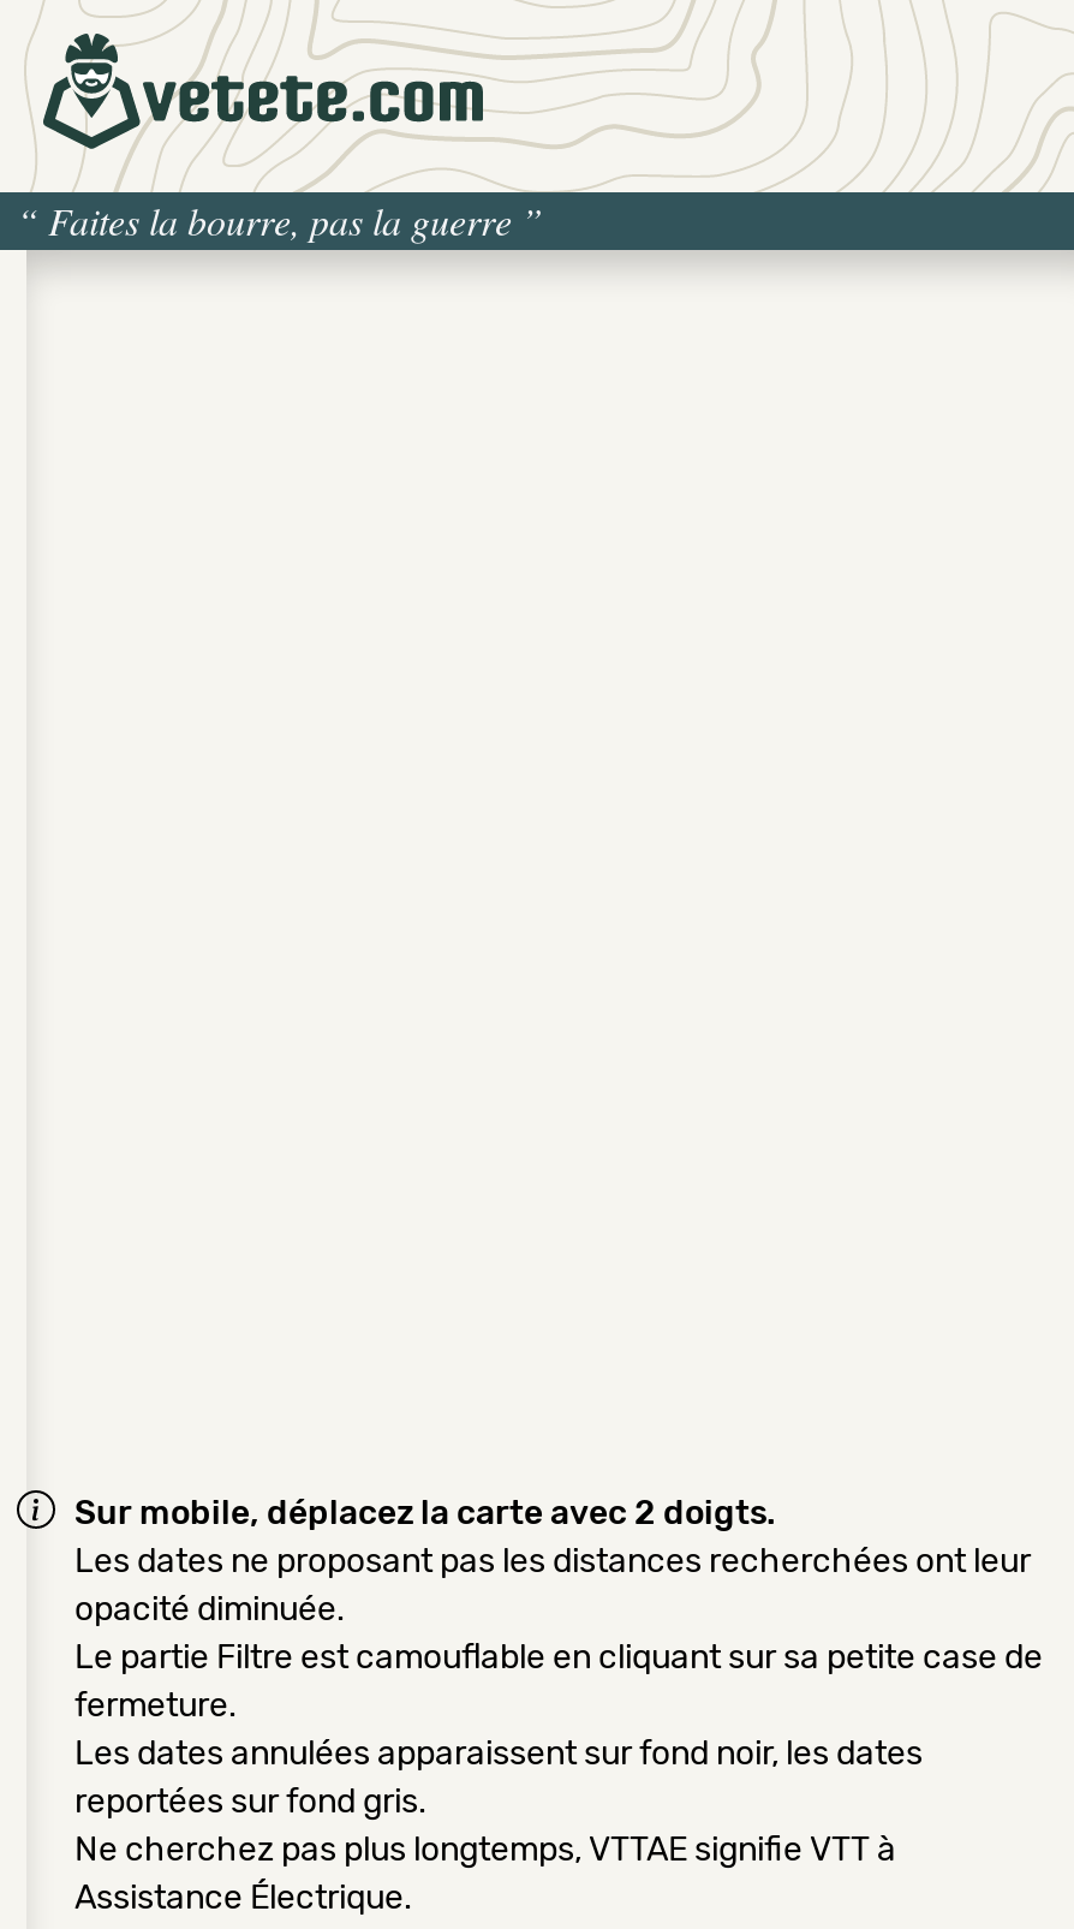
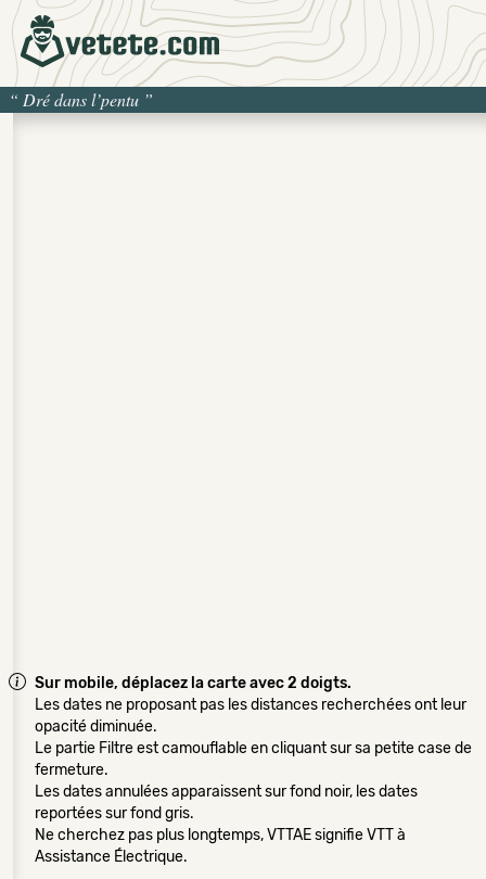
- “Faites la bourre, pas la guerre”
+ “Dré dans l’pentu”
